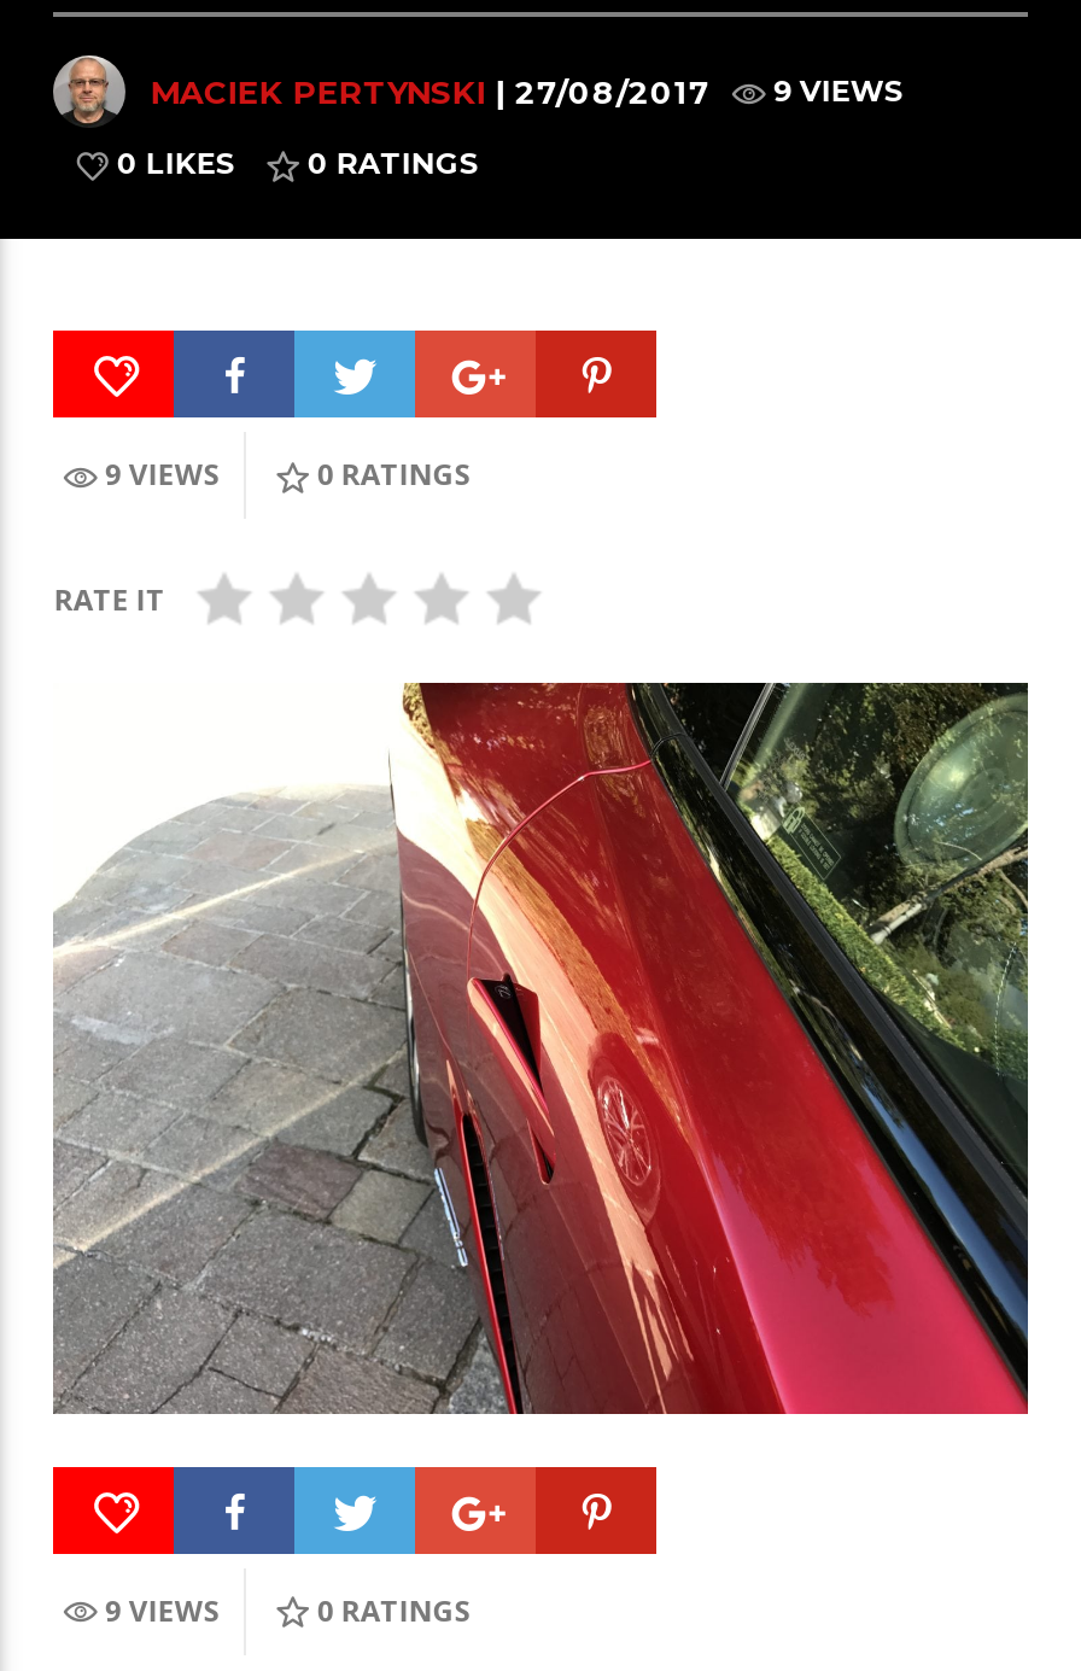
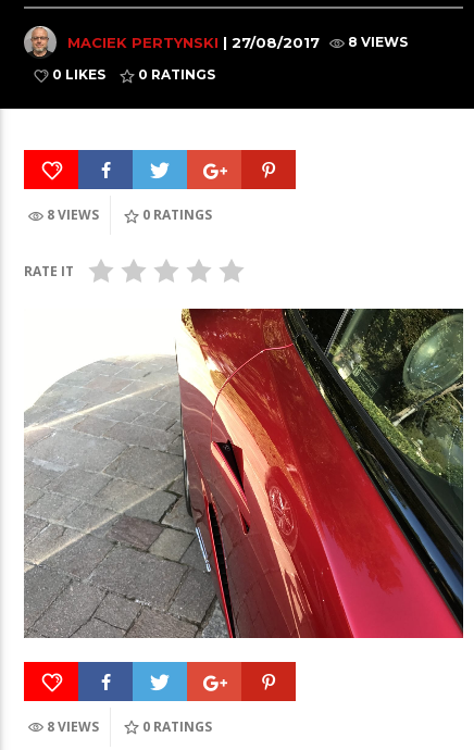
- 9 VIEWS
+ 8 VIEWS

- 9 VIEWS
+ 8 VIEWS

- 9 VIEWS
+ 8 VIEWS
